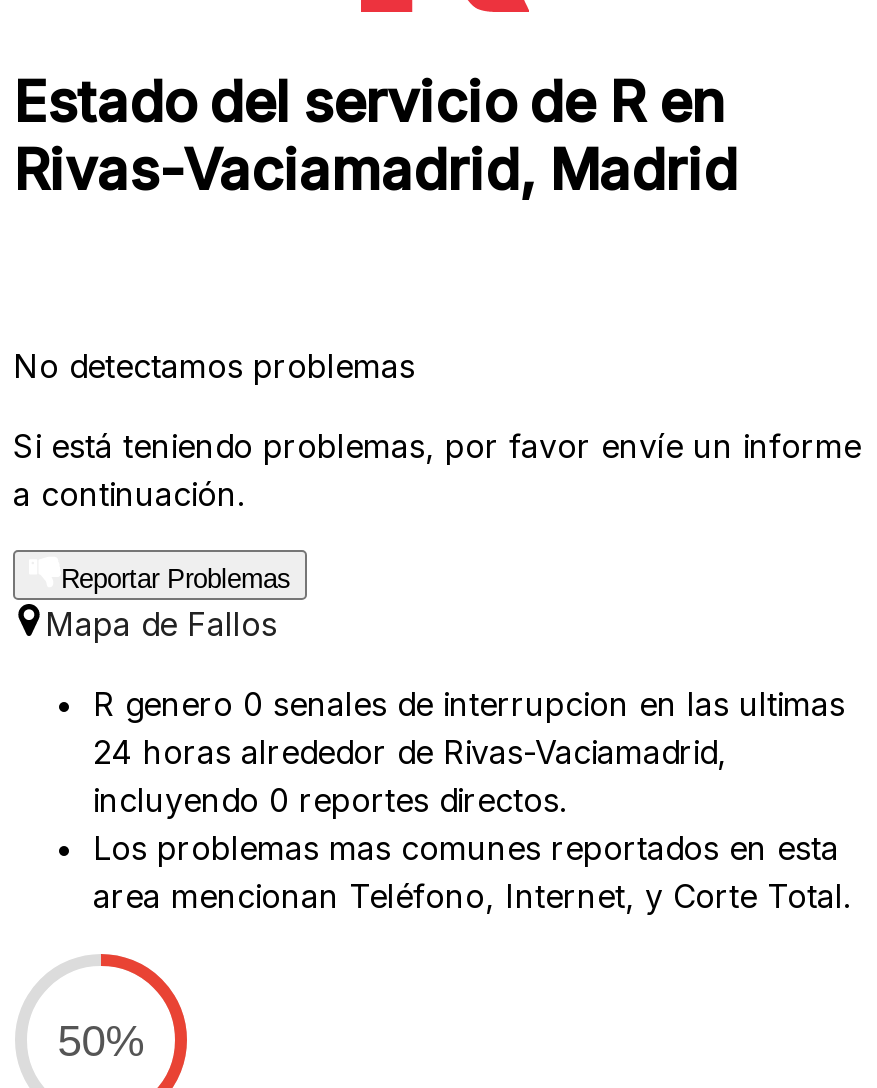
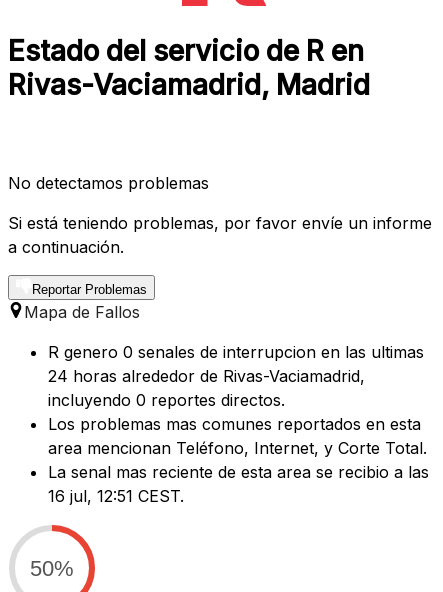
+ La senal mas reciente de esta area se recibio a las
+ 16 jul, 12:51 CEST.
